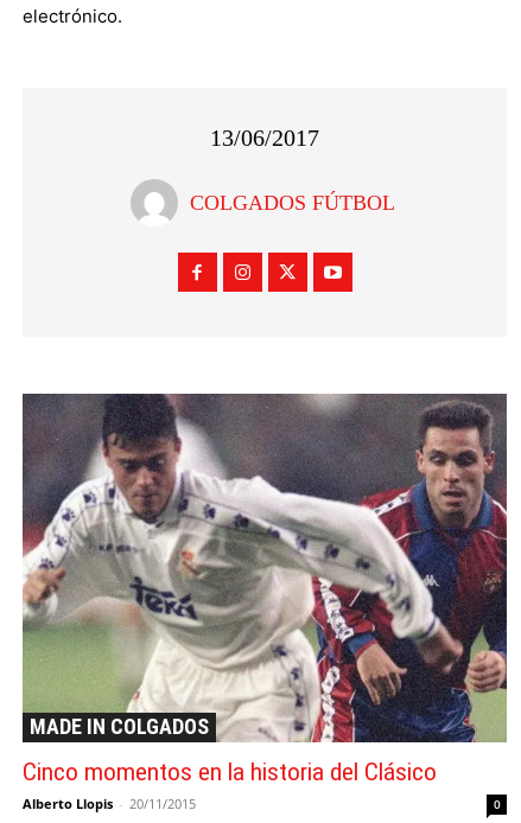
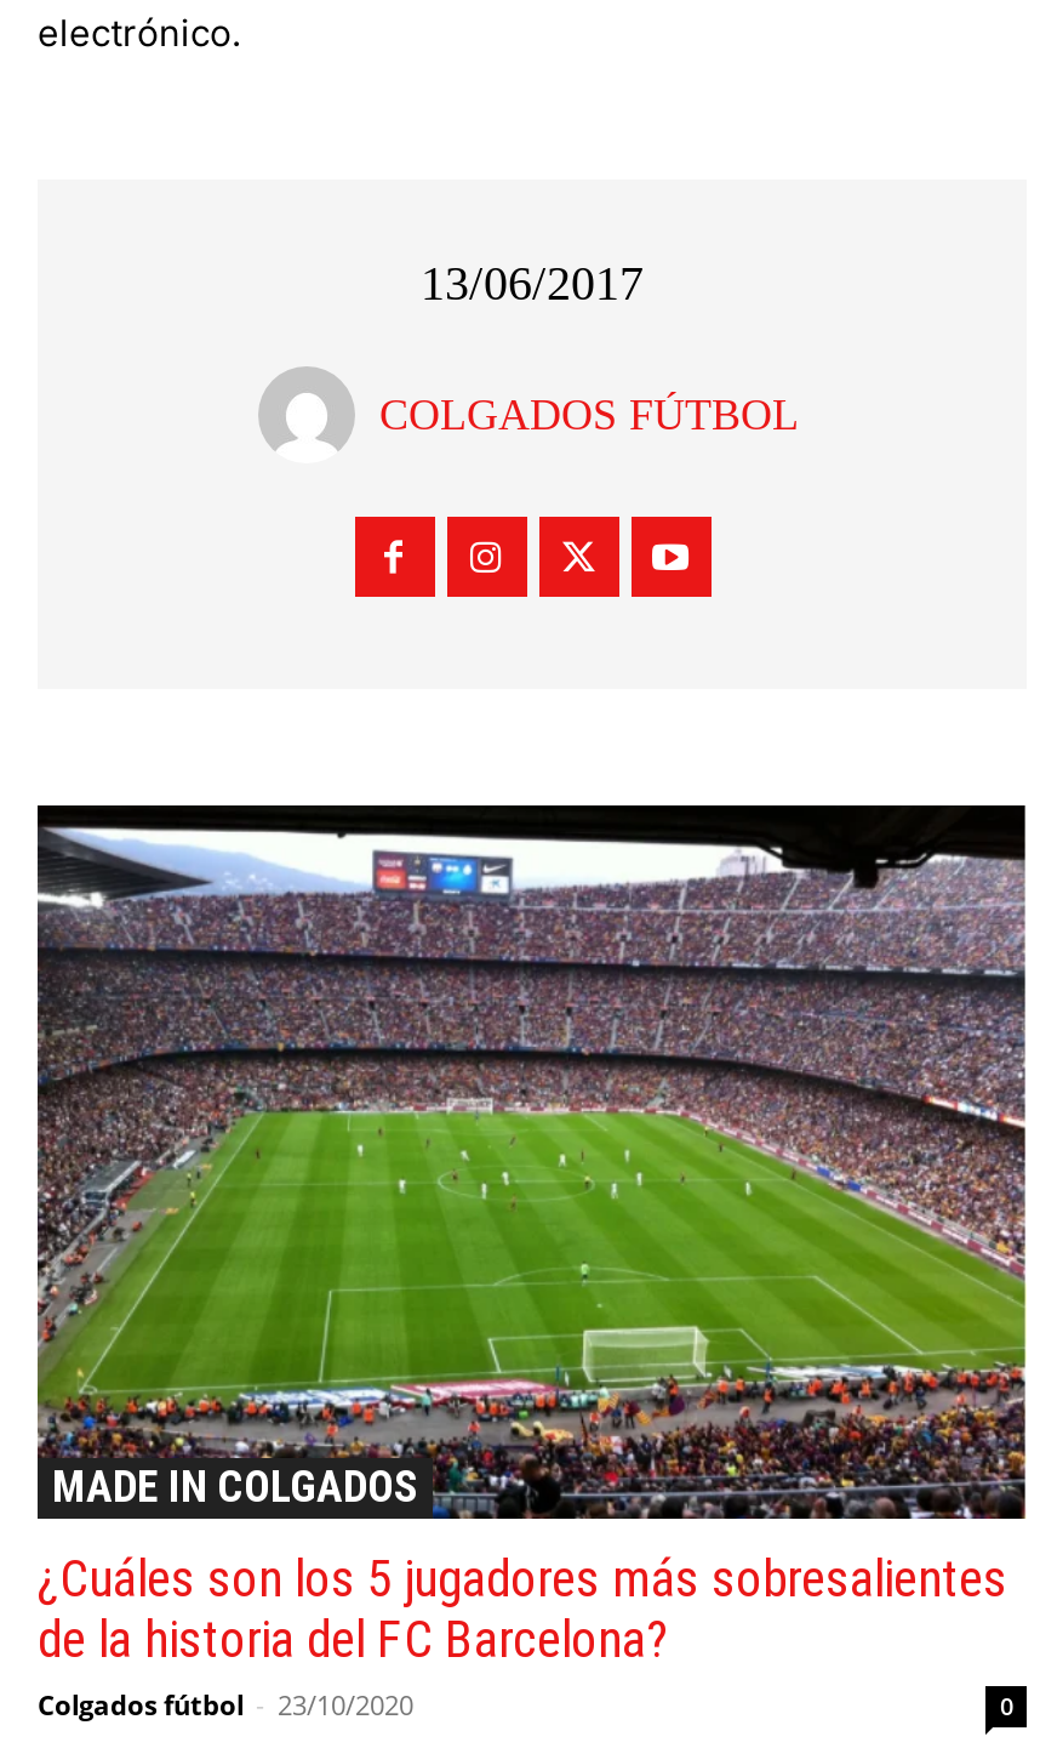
- [image]
- Cinco momentos en la historia del Clásico
- Alberto Llopis - 20/11/2015
+ [image]
+ ¿Cuáles son los 5 jugadores más sobresalientes
+ de la historia del FC Barcelona?
+ Colgados fútbol - 23/10/2020
